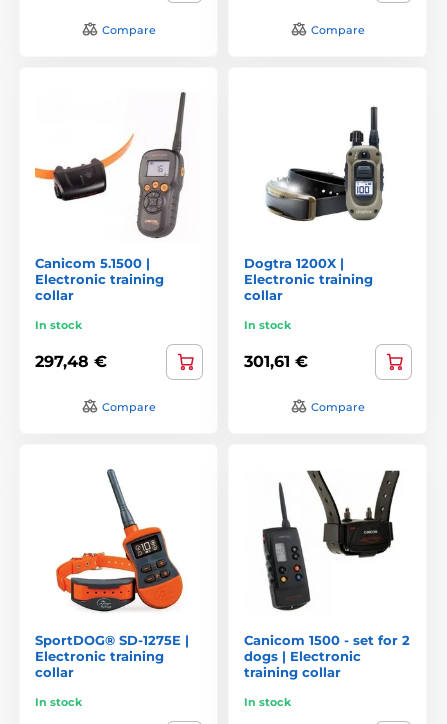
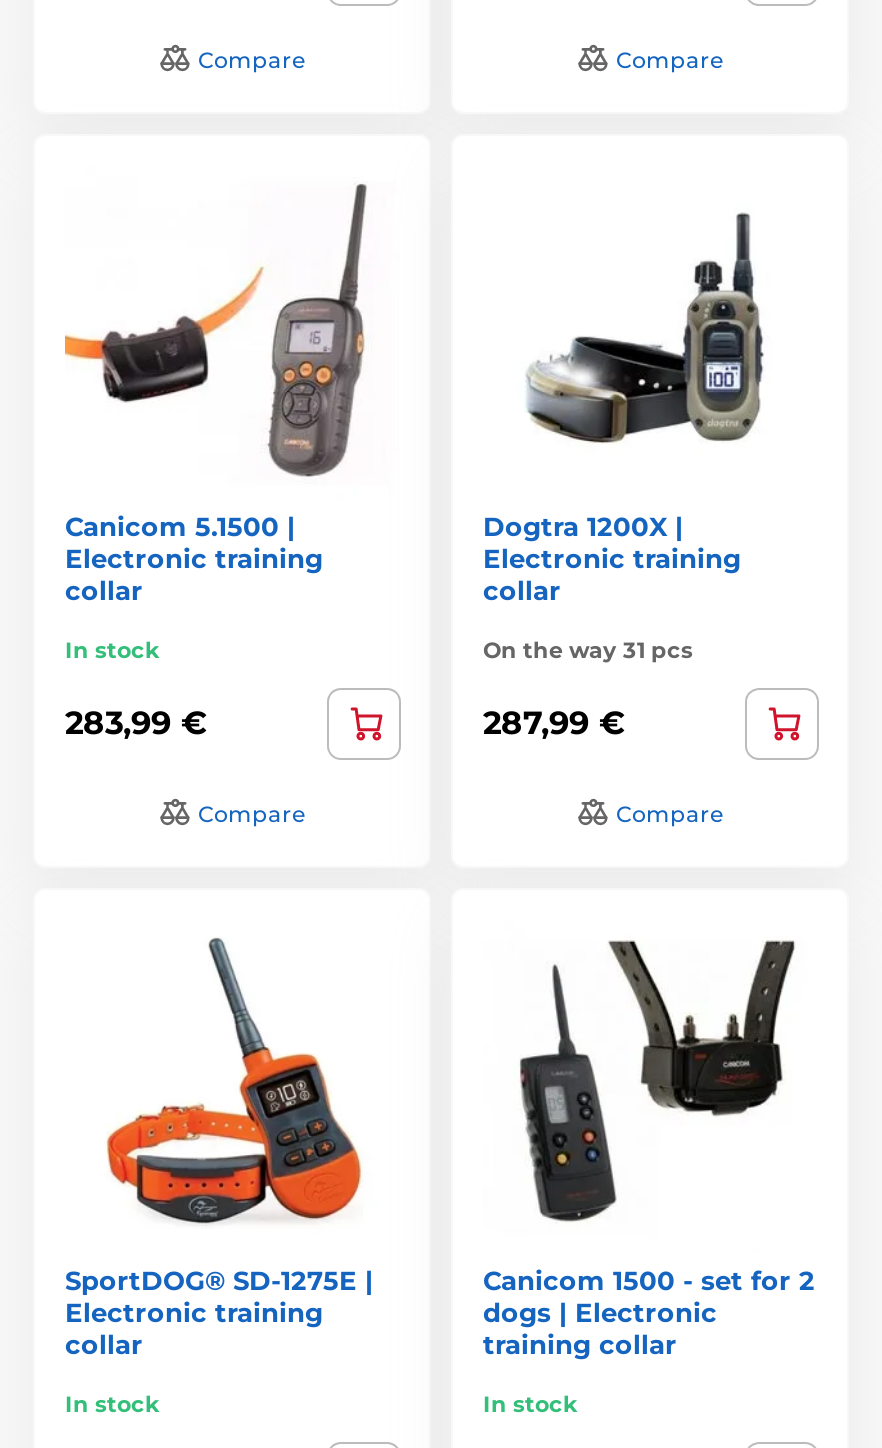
- In stock
+ On the way 31 pcs

- 297,48 €
+ 283,99 €

- 301,61 €
+ 287,99 €
